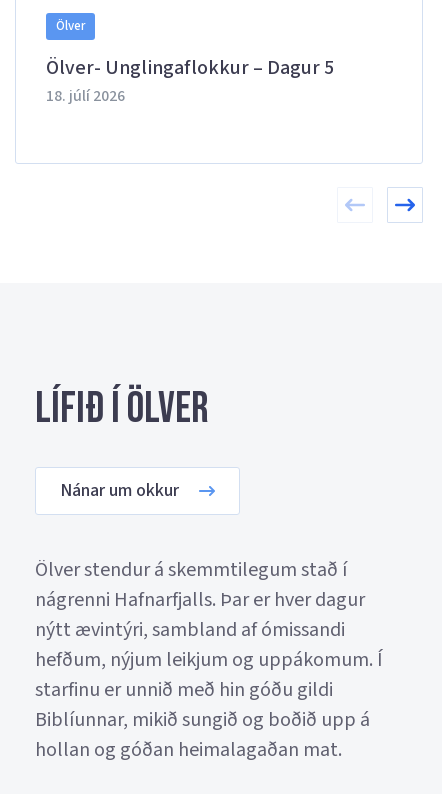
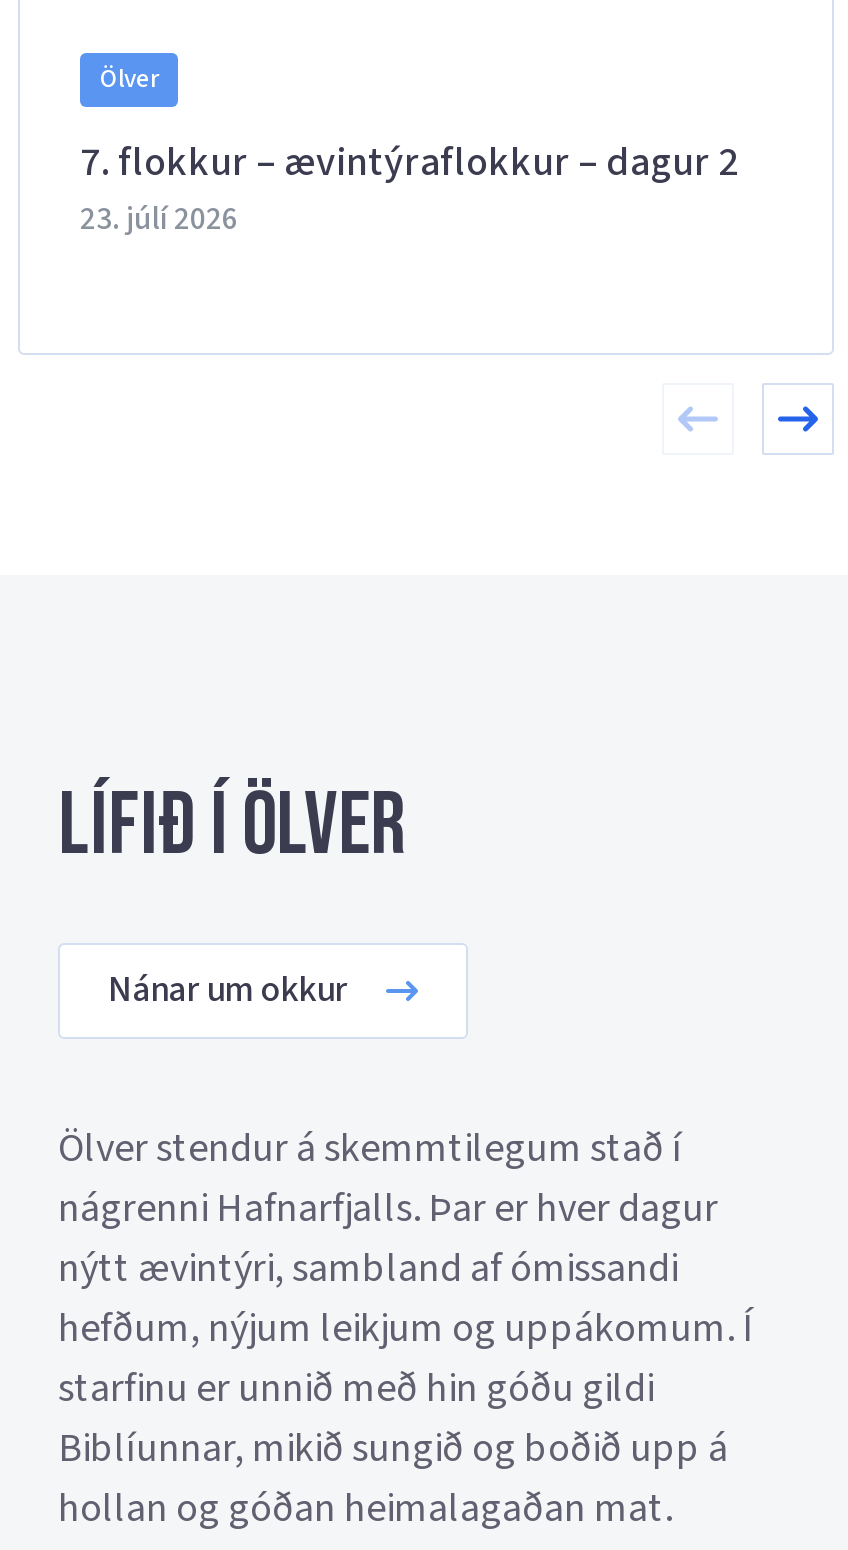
- Ölver- Unglingaflokkur – Dagur 5
- 18. júlí 2026
+ 7. flokkur – ævintýraflokkur – dagur 2
+ 23. júlí 2026
